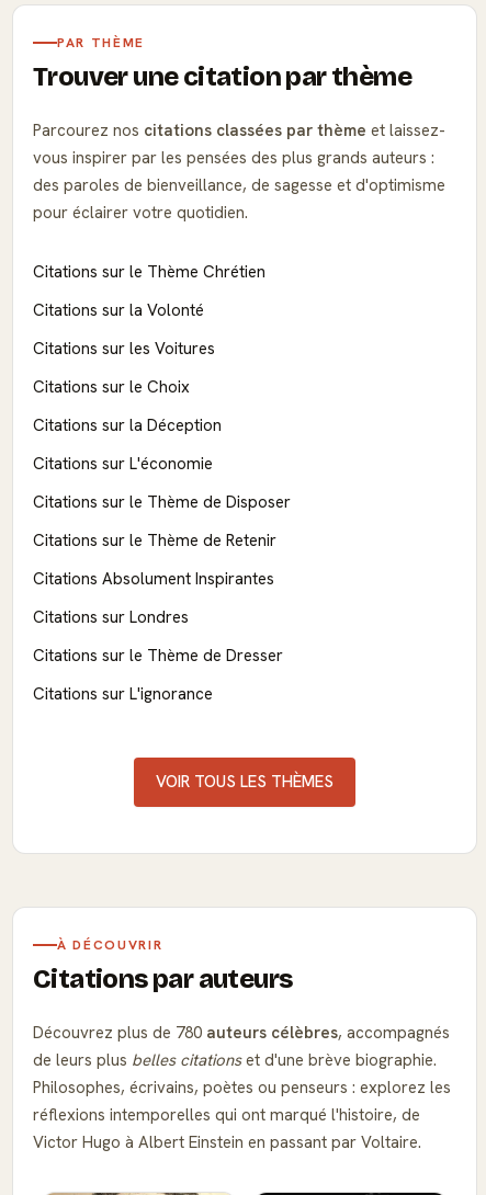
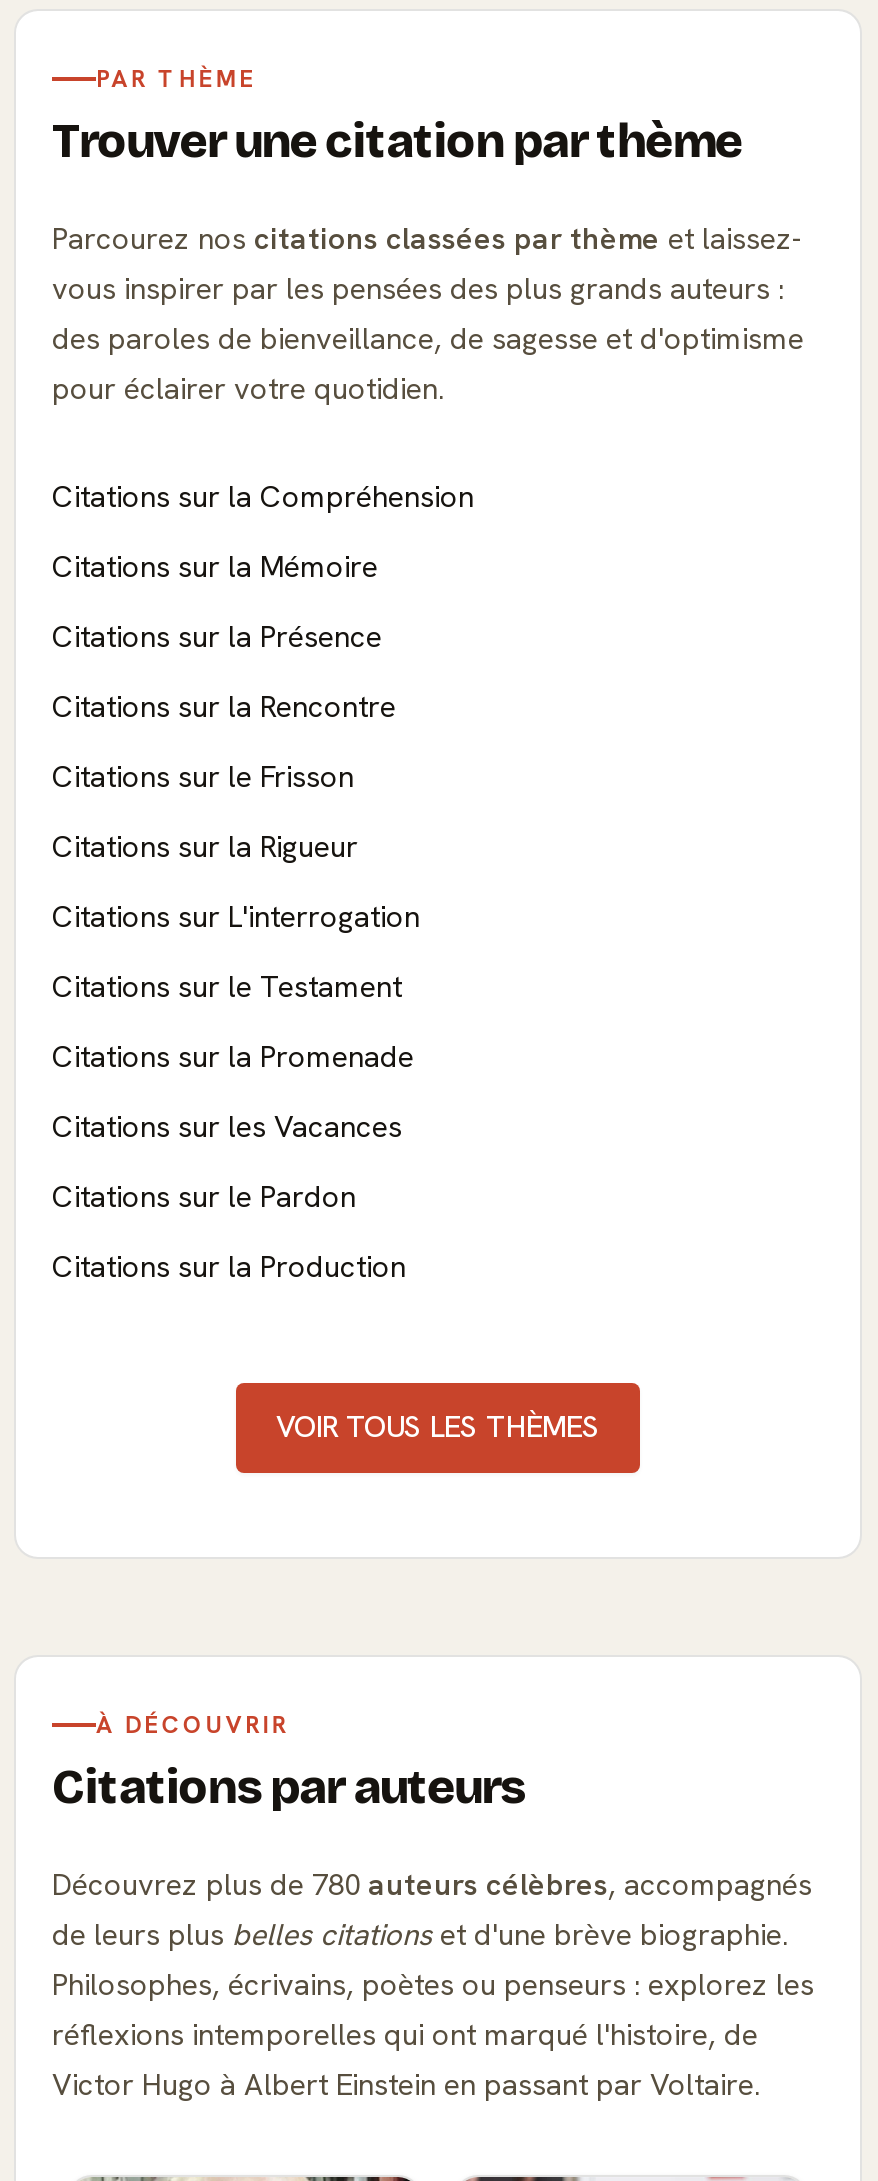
- Citations sur le Thème Chrétien
+ Citations sur la Compréhension

- Citations sur la Volonté
+ Citations sur la Mémoire

- Citations sur les Voitures
+ Citations sur la Présence

- Citations sur le Choix
+ Citations sur la Rencontre

- Citations sur la Déception
+ Citations sur le Frisson

- Citations sur L'économie
+ Citations sur la Rigueur

- Citations sur le Thème de Disposer
+ Citations sur L'interrogation

- Citations sur le Thème de Retenir
+ Citations sur le Testament

- Citations Absolument Inspirantes
+ Citations sur la Promenade

- Citations sur Londres
+ Citations sur les Vacances

- Citations sur le Thème de Dresser
+ Citations sur le Pardon

- Citations sur L'ignorance
+ Citations sur la Production
